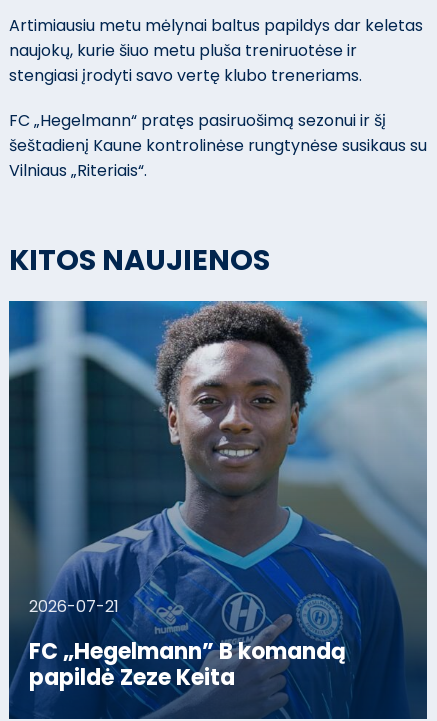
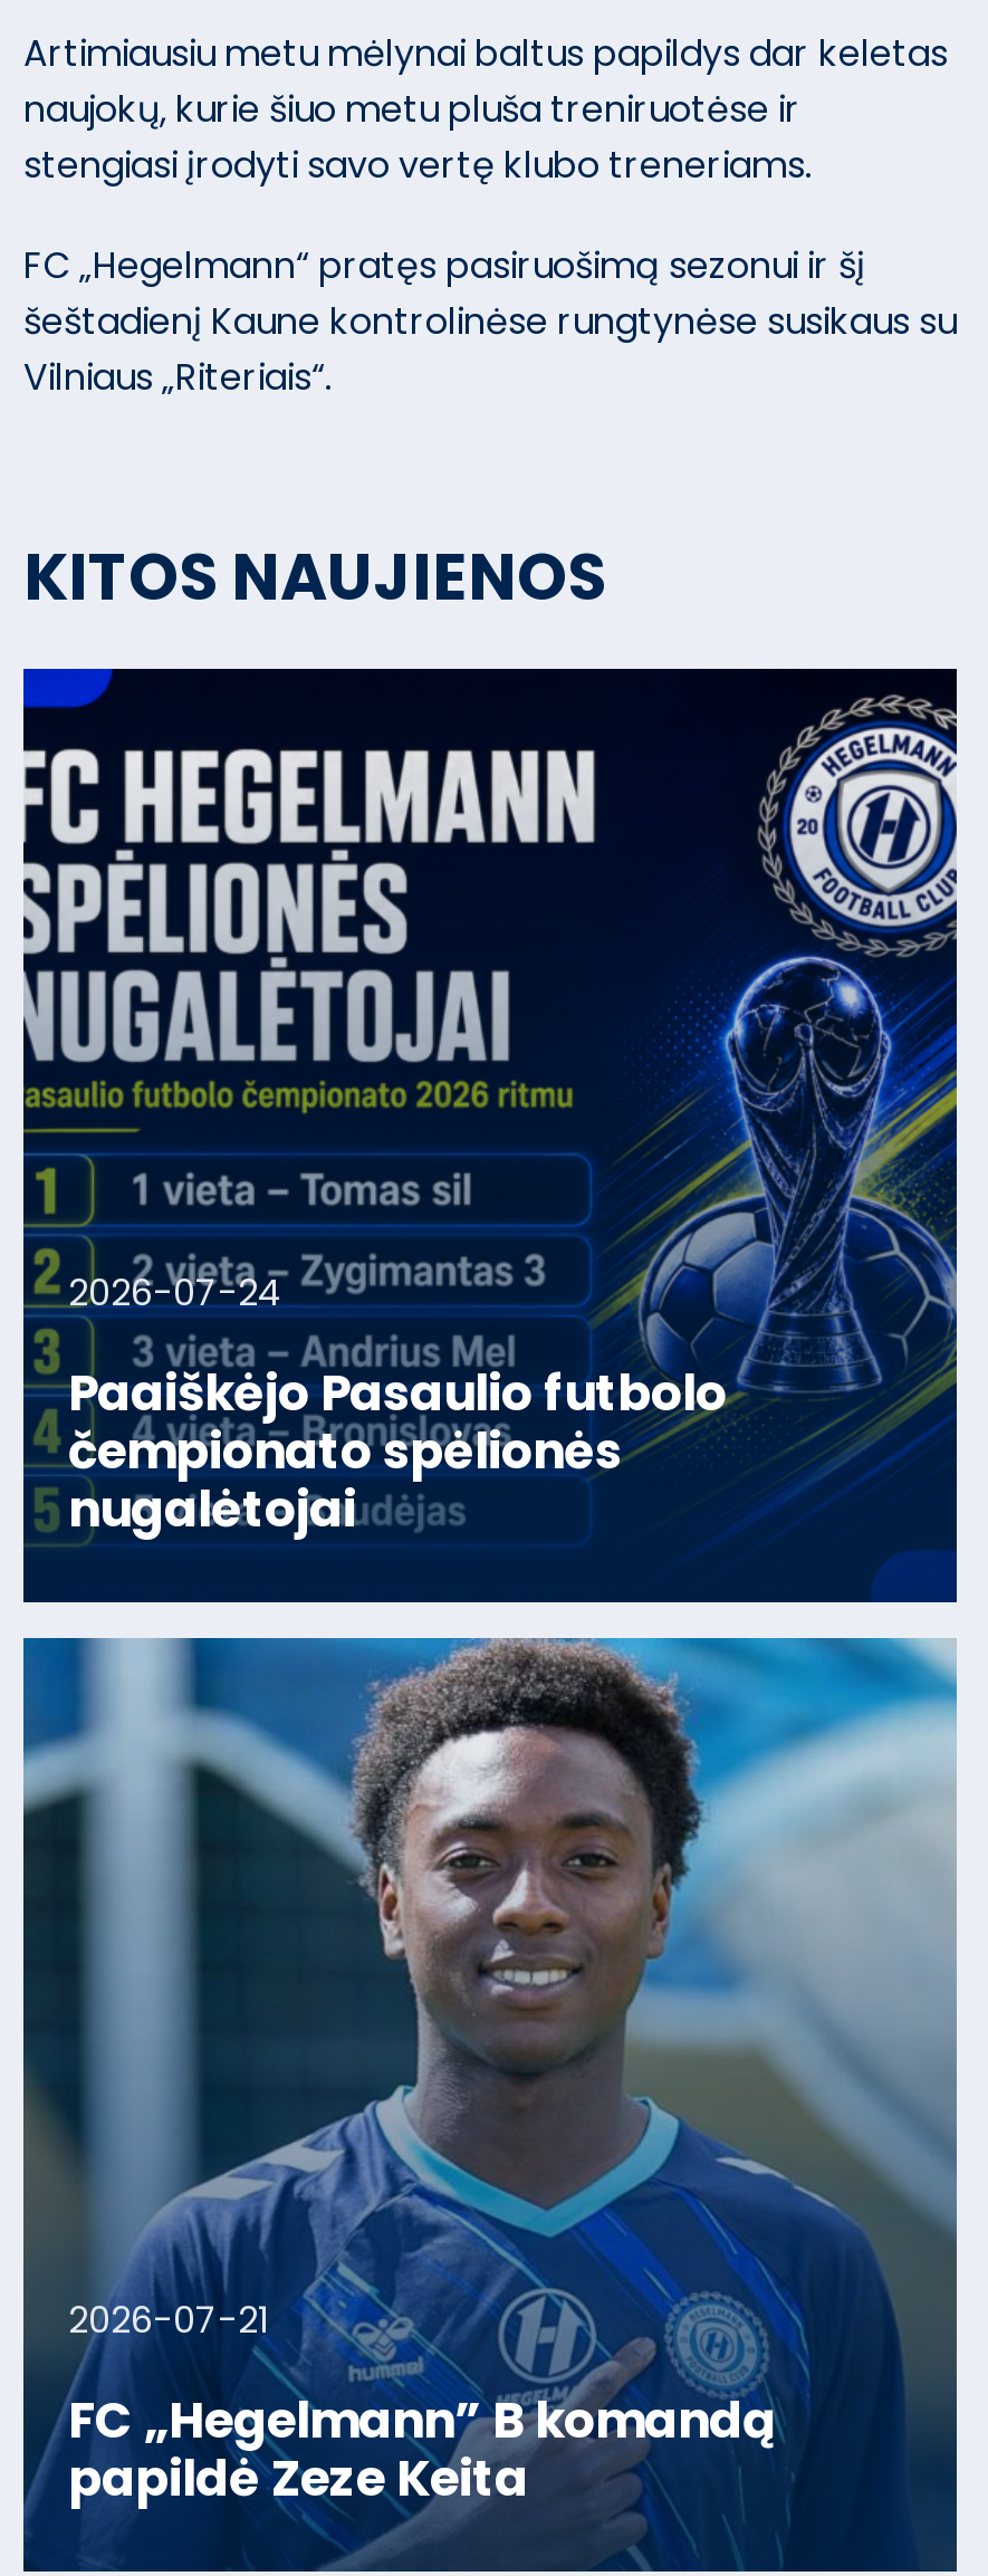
+ [image]
+ 2026-07-24
+ Paaiškėjo Pasaulio futbolo
+ čempionato spėlionės
+ nugalėtojai
